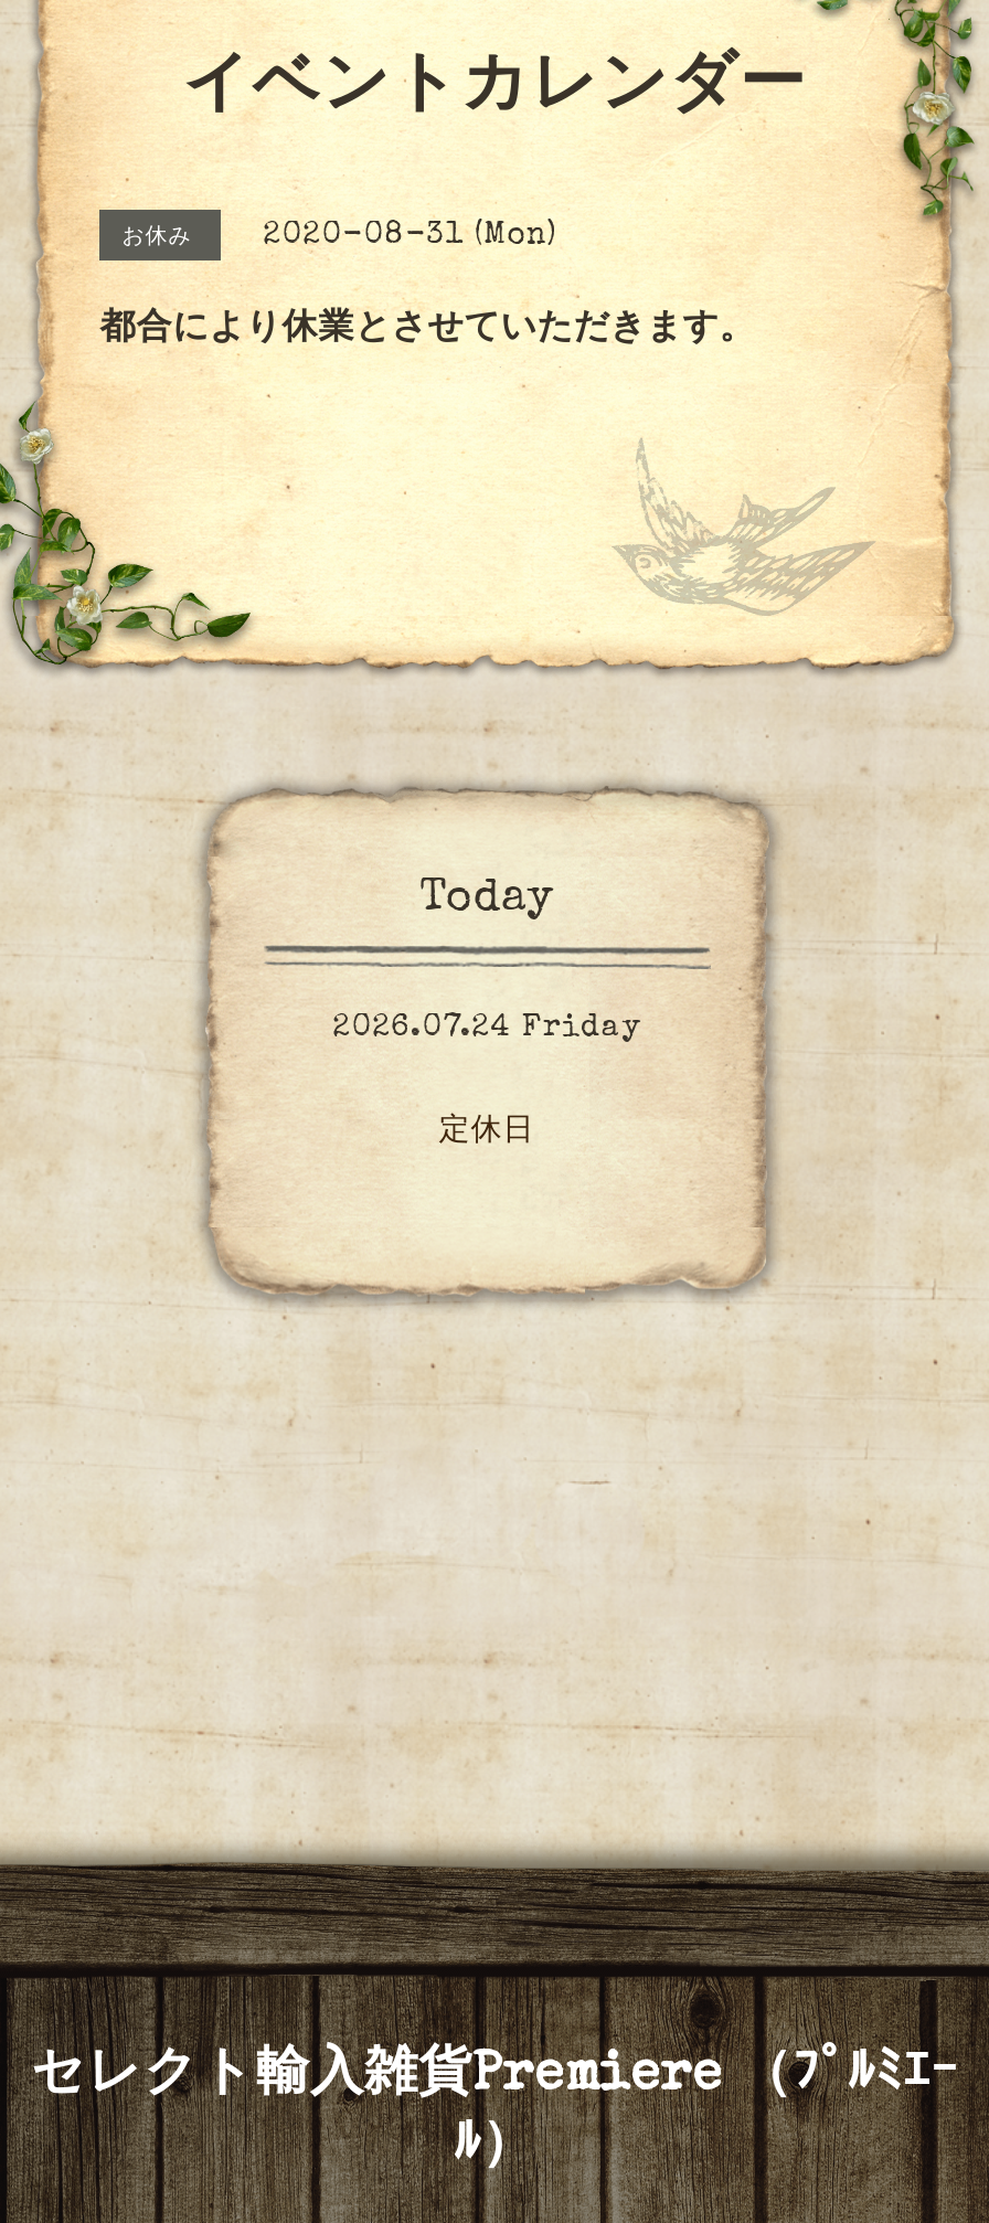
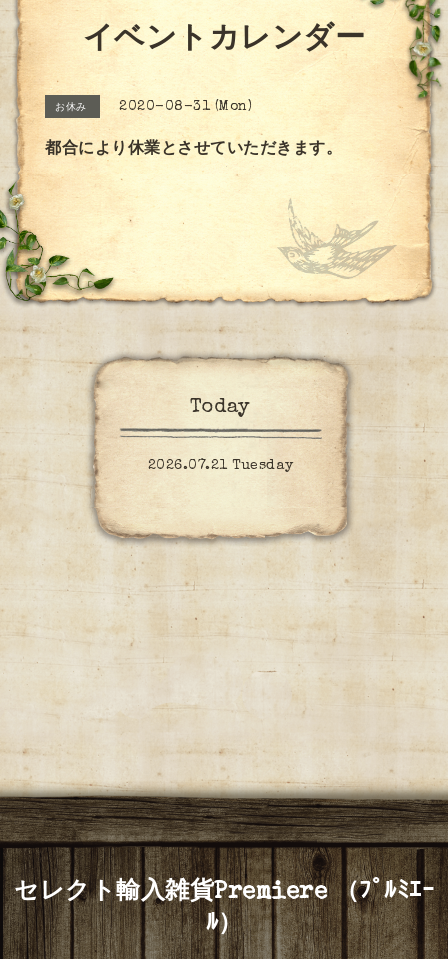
- 2026.07.24 Friday
- 定休日
+ 2026.07.21 Tuesday
